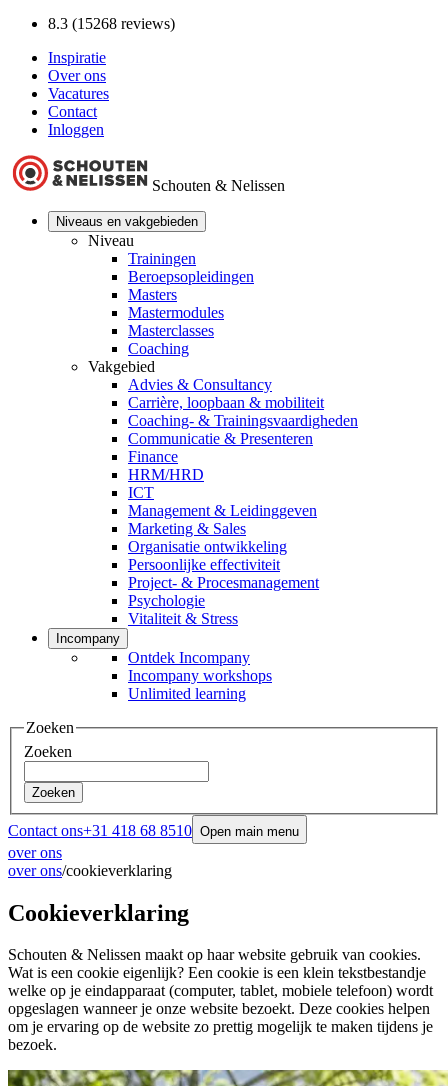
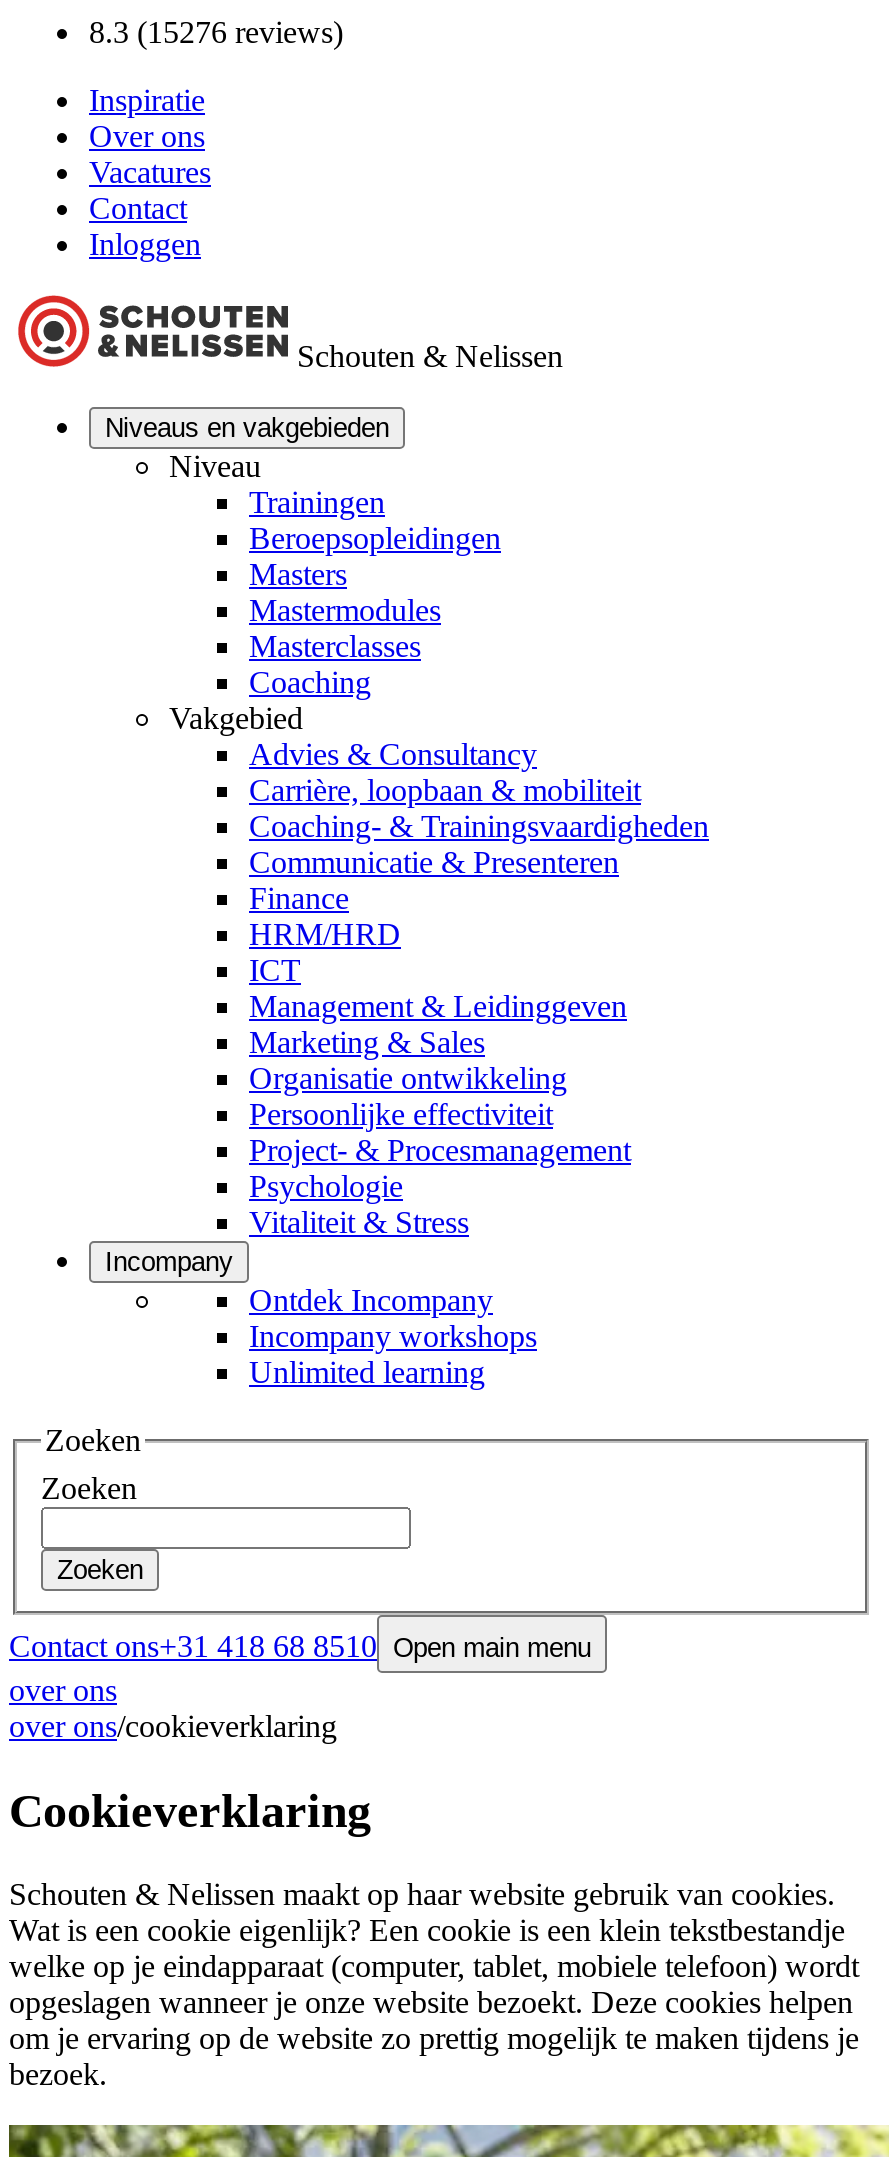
- 8.3 (15268 reviews)
+ 8.3 (15276 reviews)
